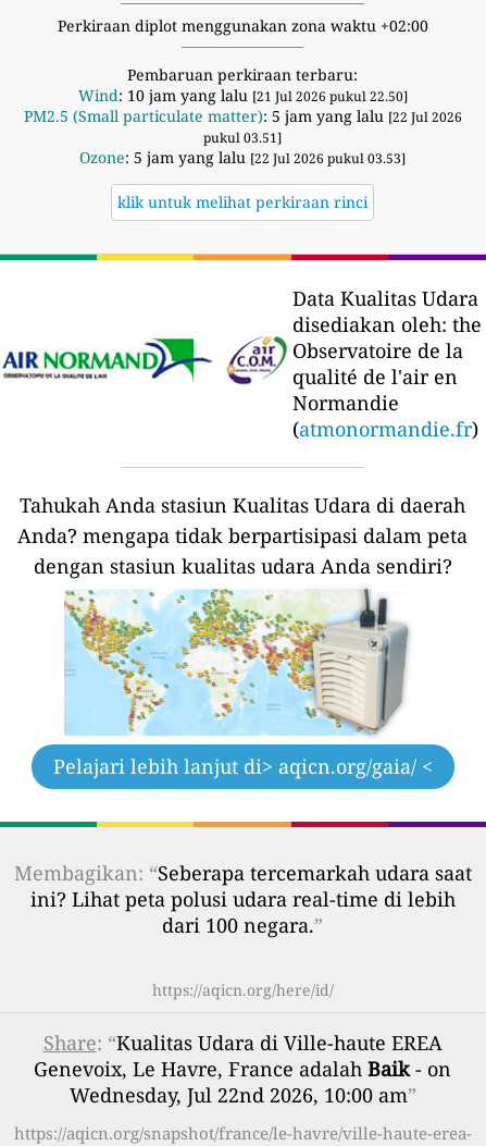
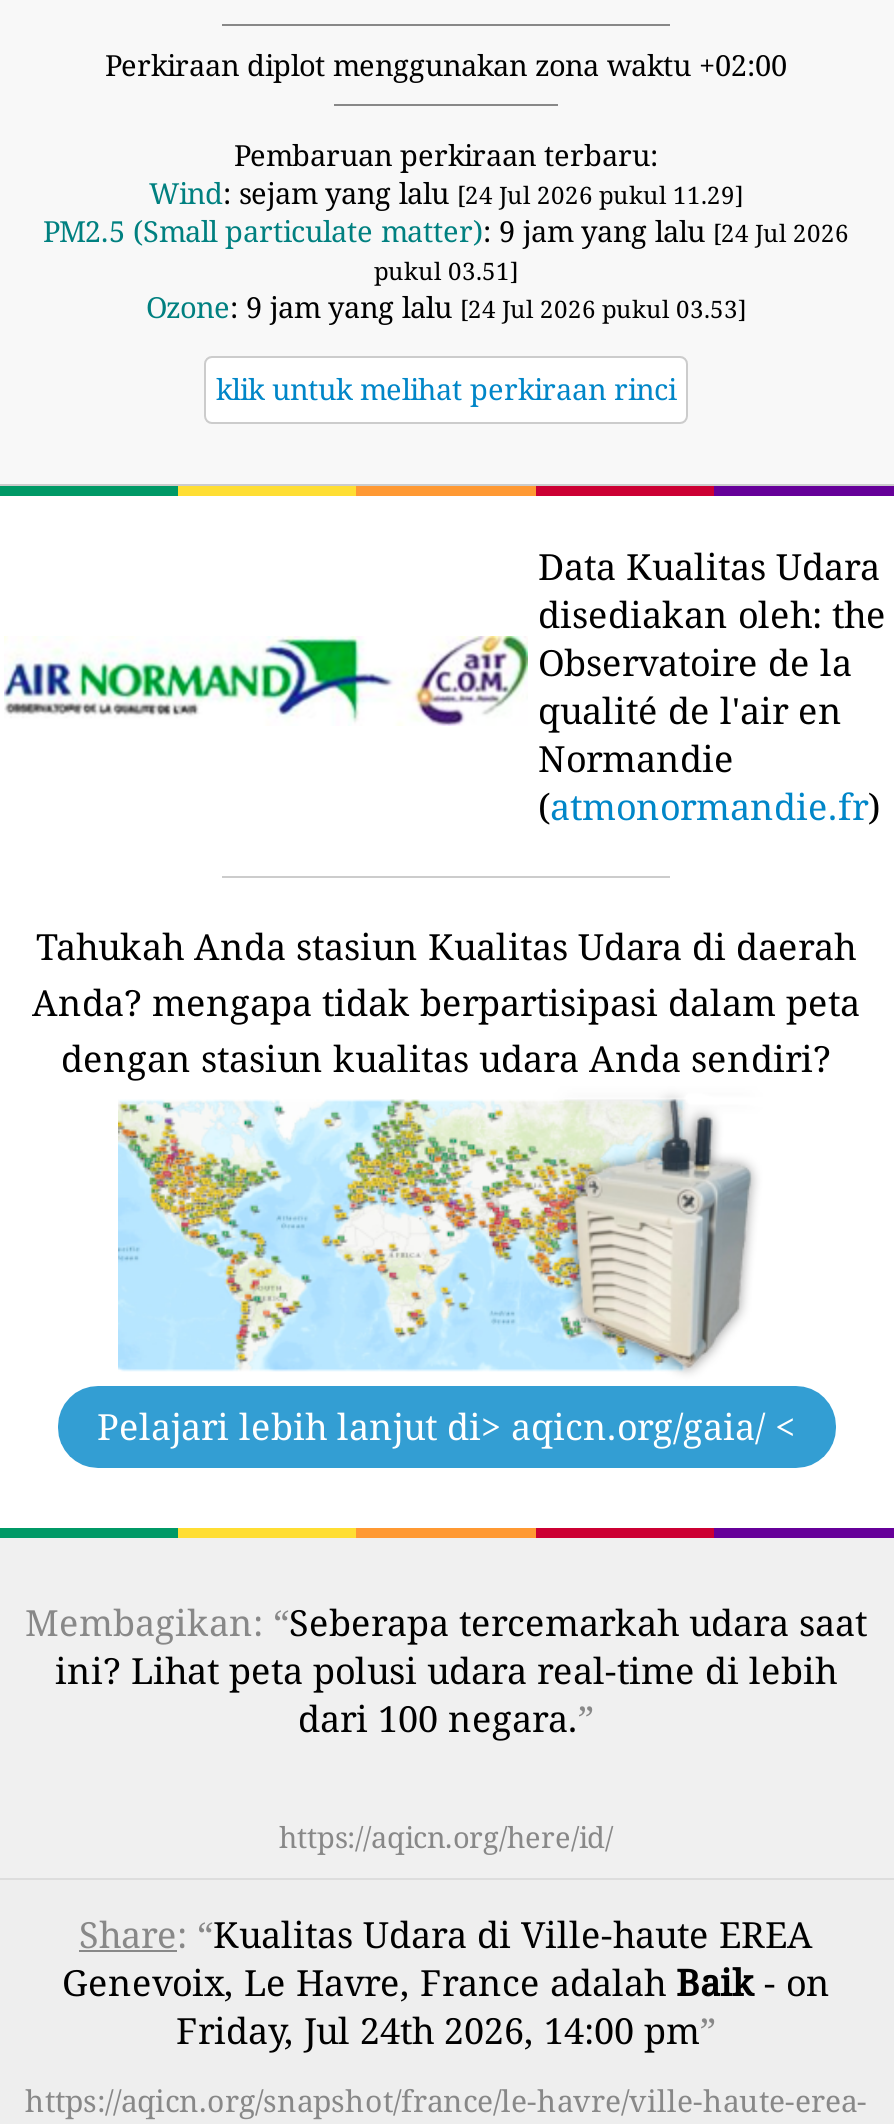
- Wind: 10 jam yang lalu [21 Jul 2026 pukul 22.50]
- PM2.5 (Small particulate matter): 5 jam yang lalu [22 Jul 2026
+ Wind: sejam yang lalu [24 Jul 2026 pukul 11.29]
+ PM2.5 (Small particulate matter): 9 jam yang lalu [24 Jul 2026

- Ozone: 5 jam yang lalu [22 Jul 2026 pukul 03.53]
+ Ozone: 9 jam yang lalu [24 Jul 2026 pukul 03.53]

- Wednesday, Jul 22nd 2026, 10:00 am”
+ Friday, Jul 24th 2026, 14:00 pm”
